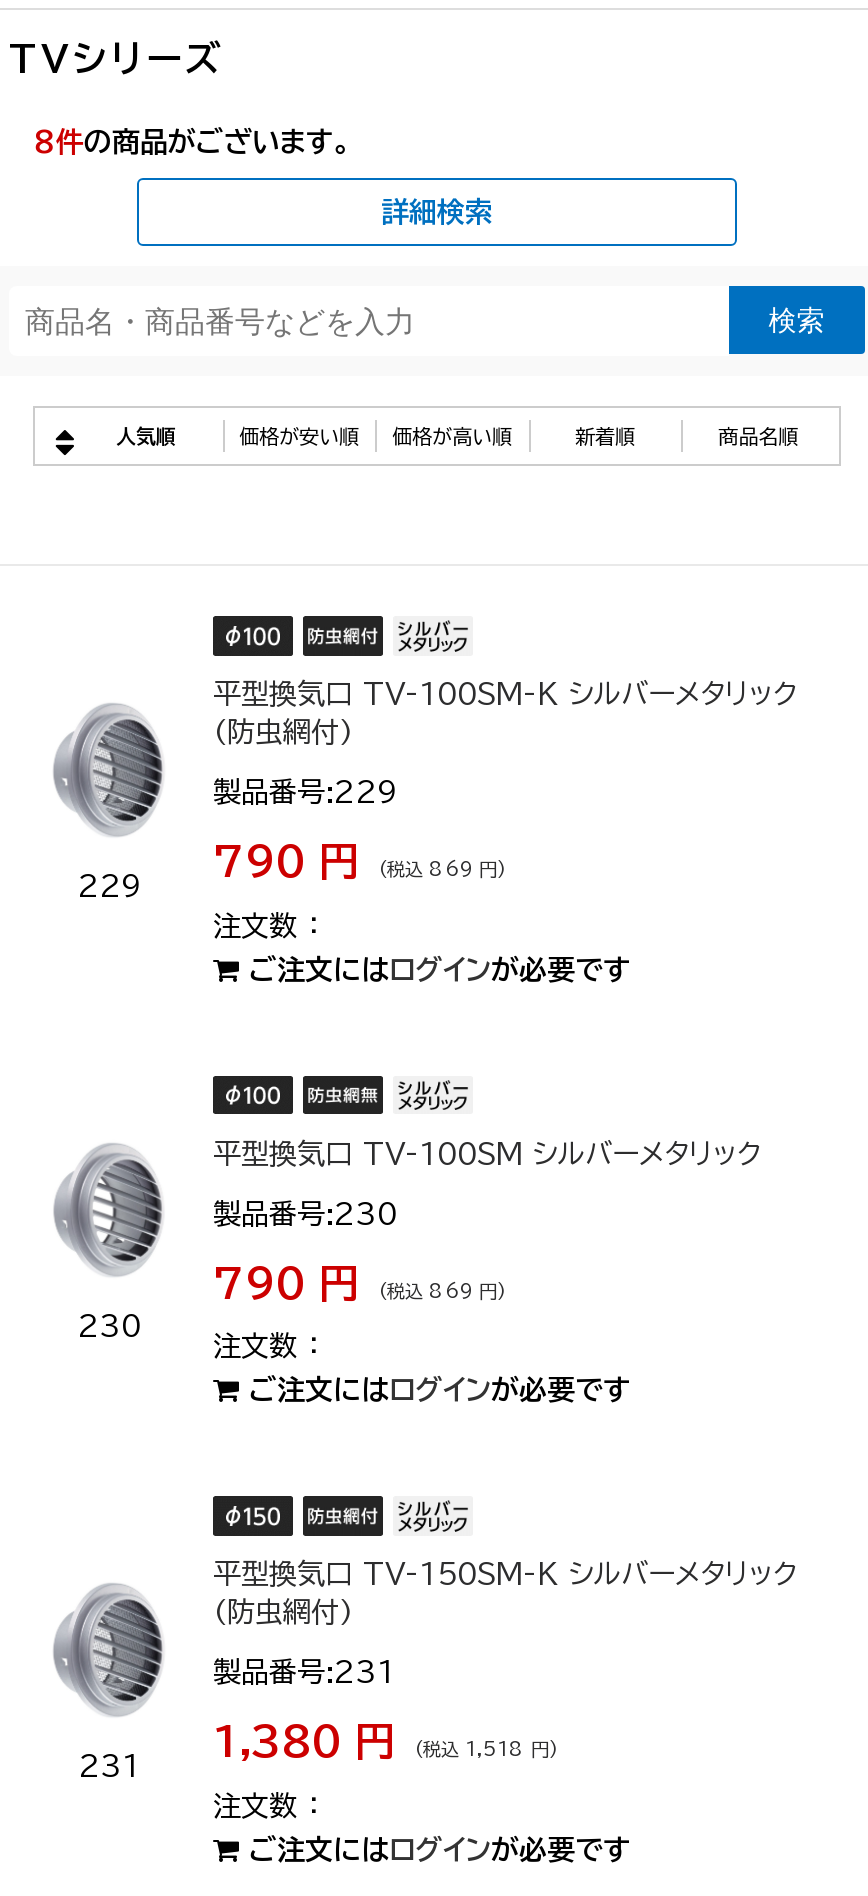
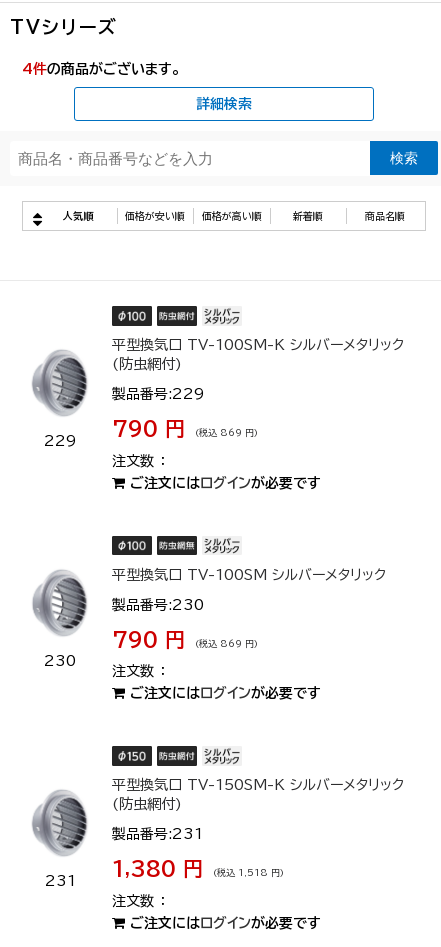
- 8件の商品がございます。
+ 4件の商品がございます。
